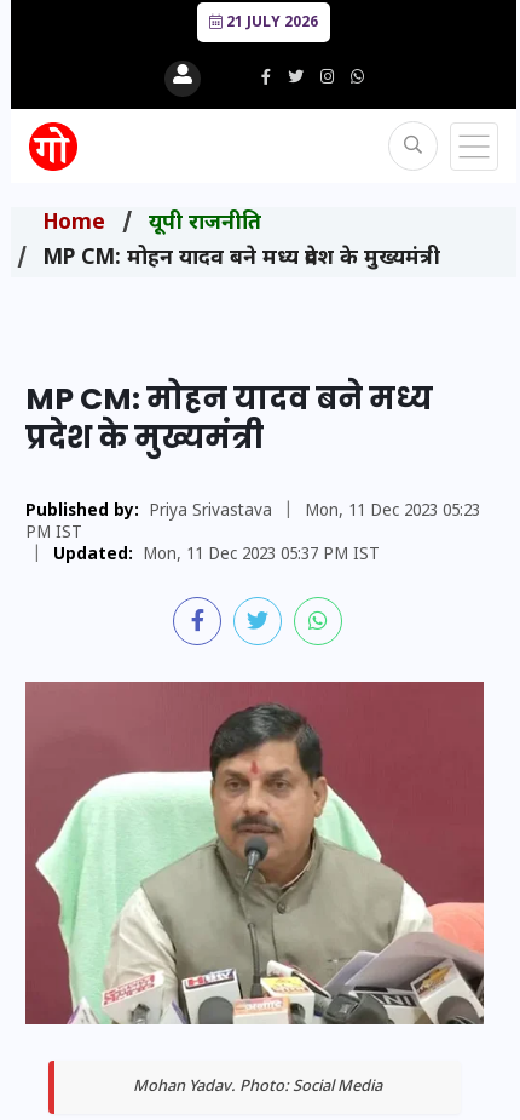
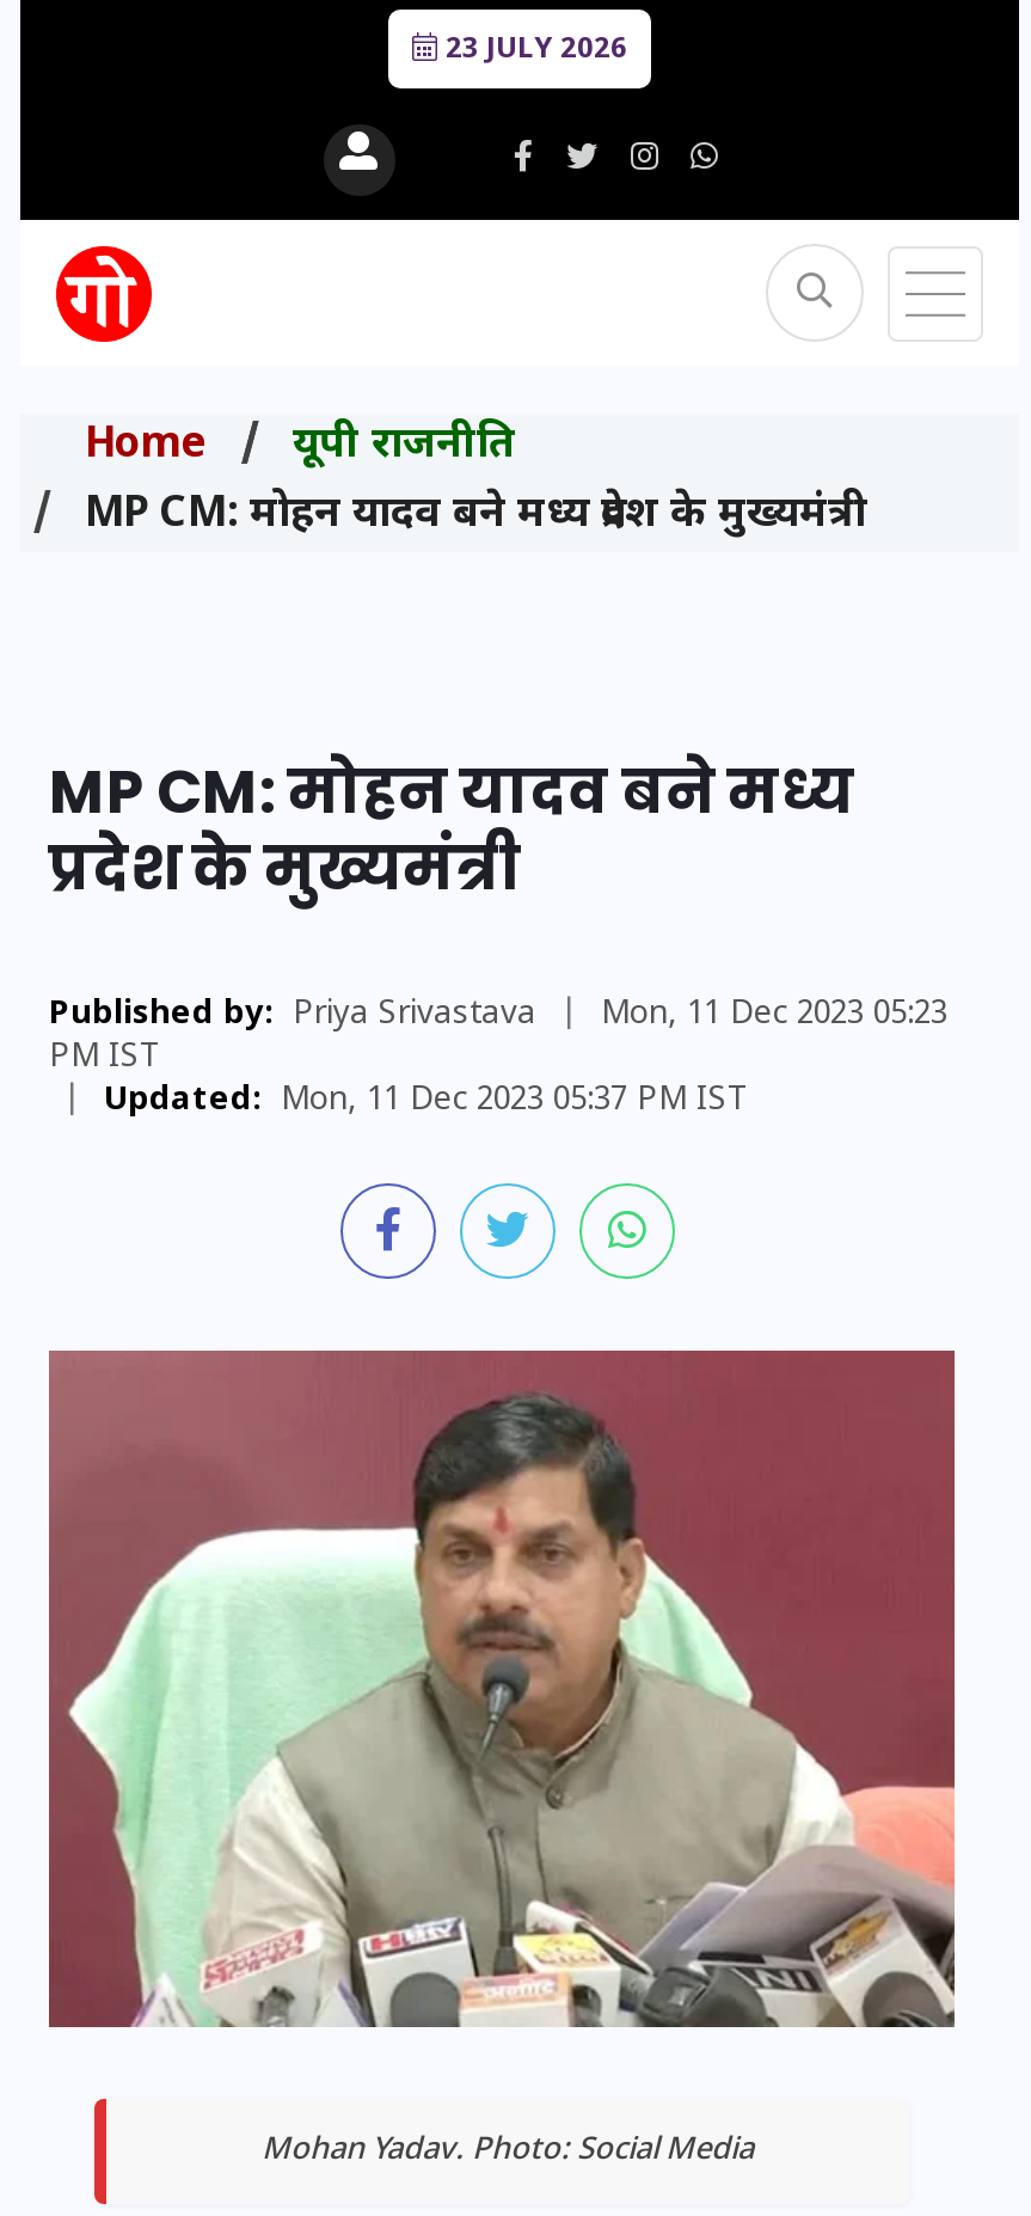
- 21 JULY 2026
+ 23 JULY 2026
